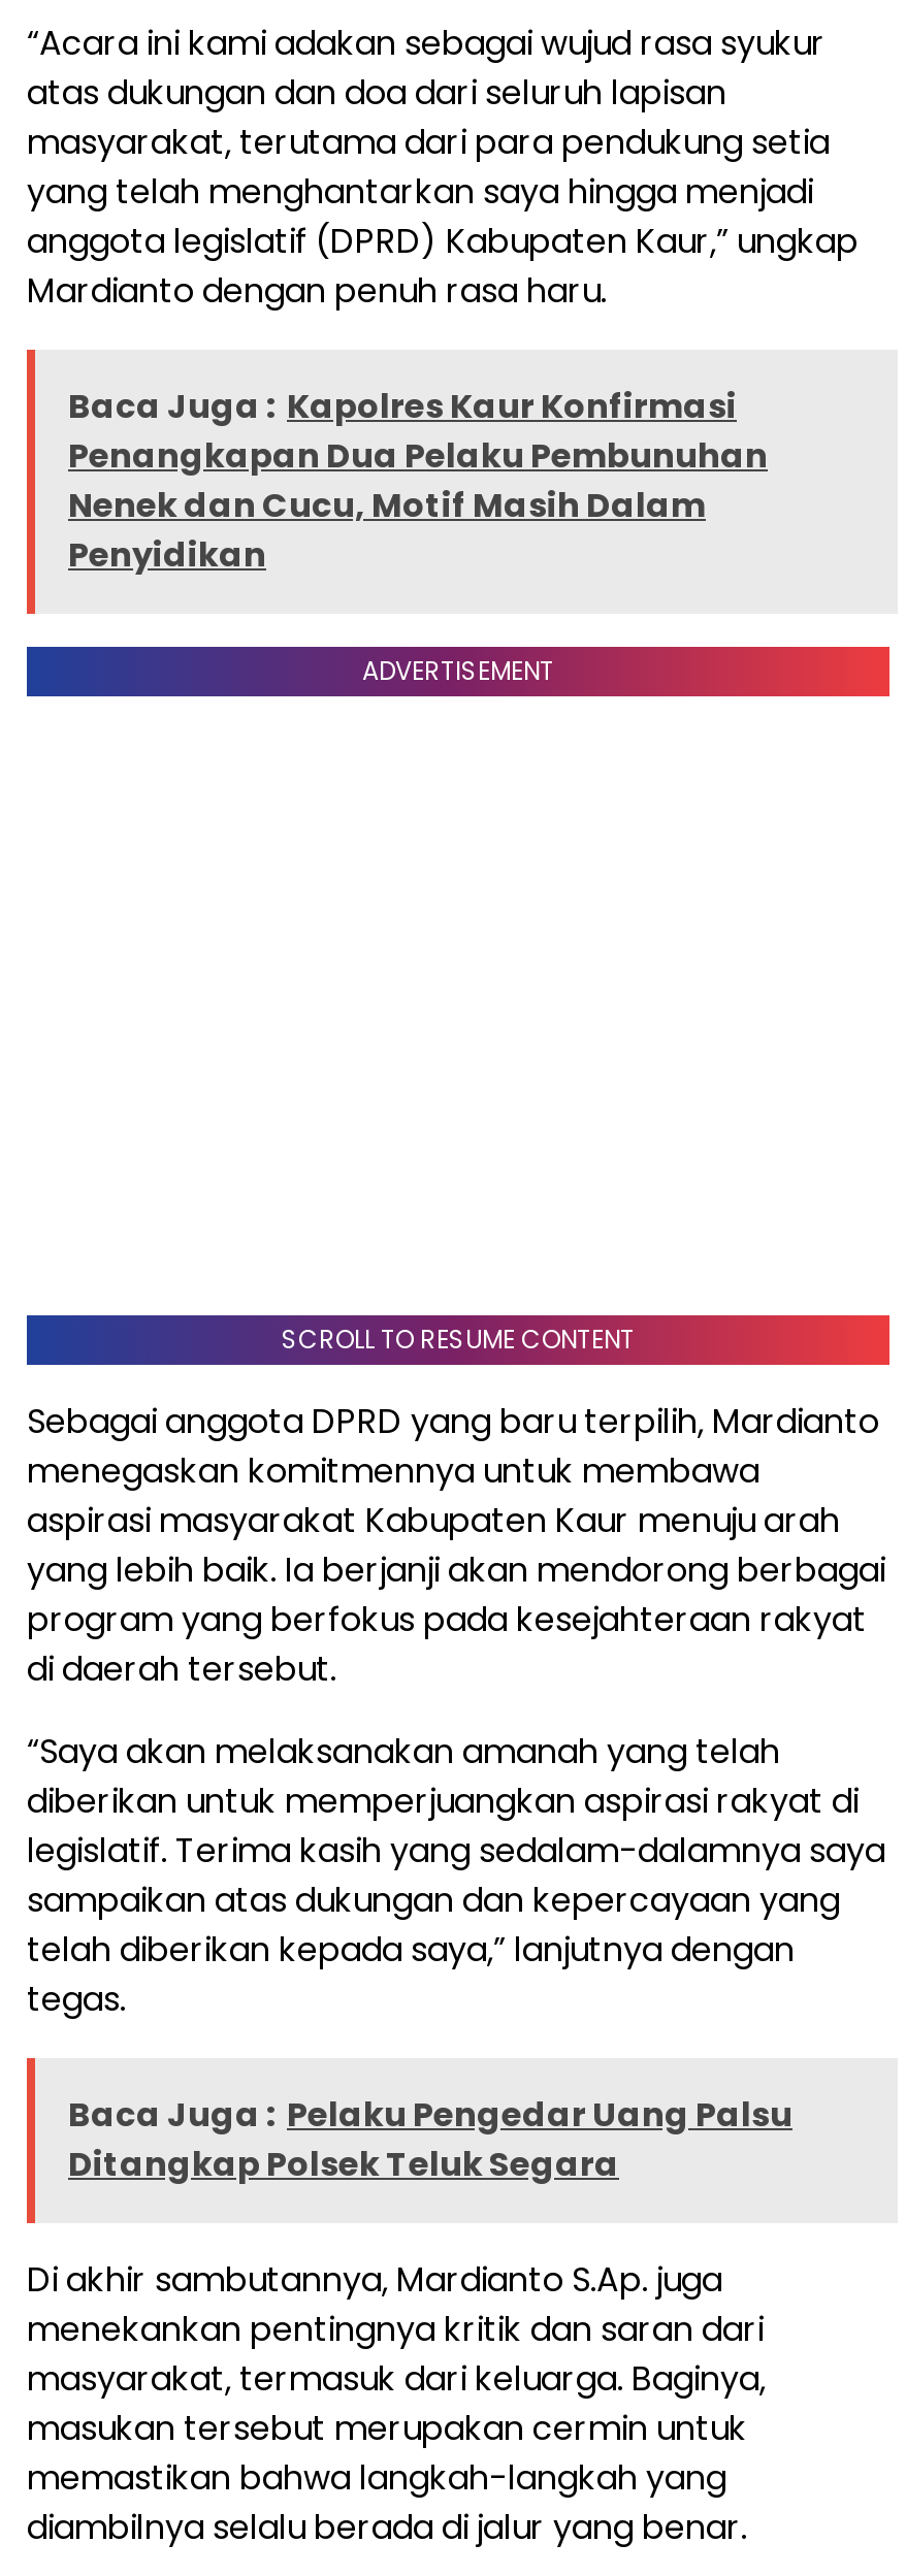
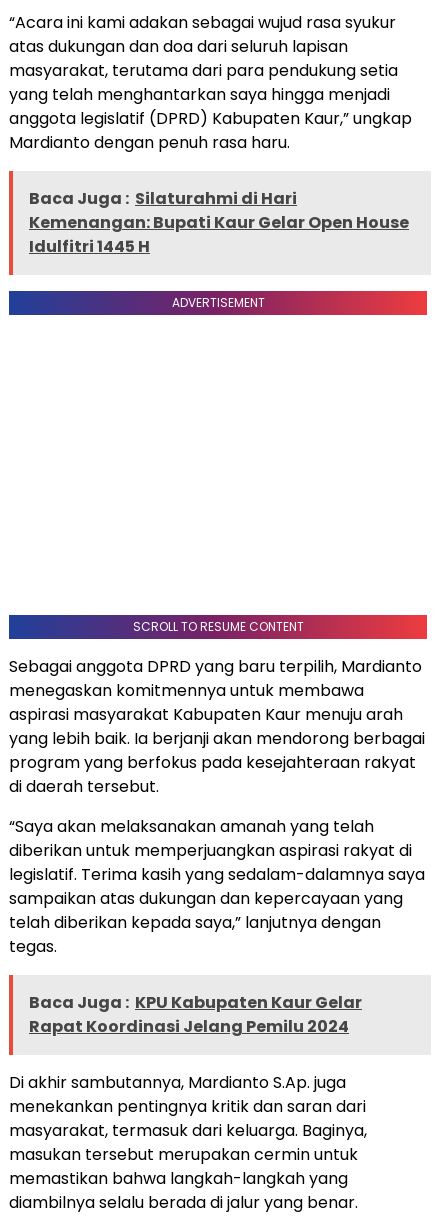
- Baca Juga : Kapolres Kaur Konfirmasi
- Penangkapan Dua Pelaku Pembunuhan
- Nenek dan Cucu, Motif Masih Dalam
- Penyidikan
+ Baca Juga : Silaturahmi di Hari
+ Kemenangan: Bupati Kaur Gelar Open House
+ Idulfitri 1445 H

- Baca Juga : Pelaku Pengedar Uang Palsu
- Ditangkap Polsek Teluk Segara
+ Baca Juga : KPU Kabupaten Kaur Gelar
+ Rapat Koordinasi Jelang Pemilu 2024
